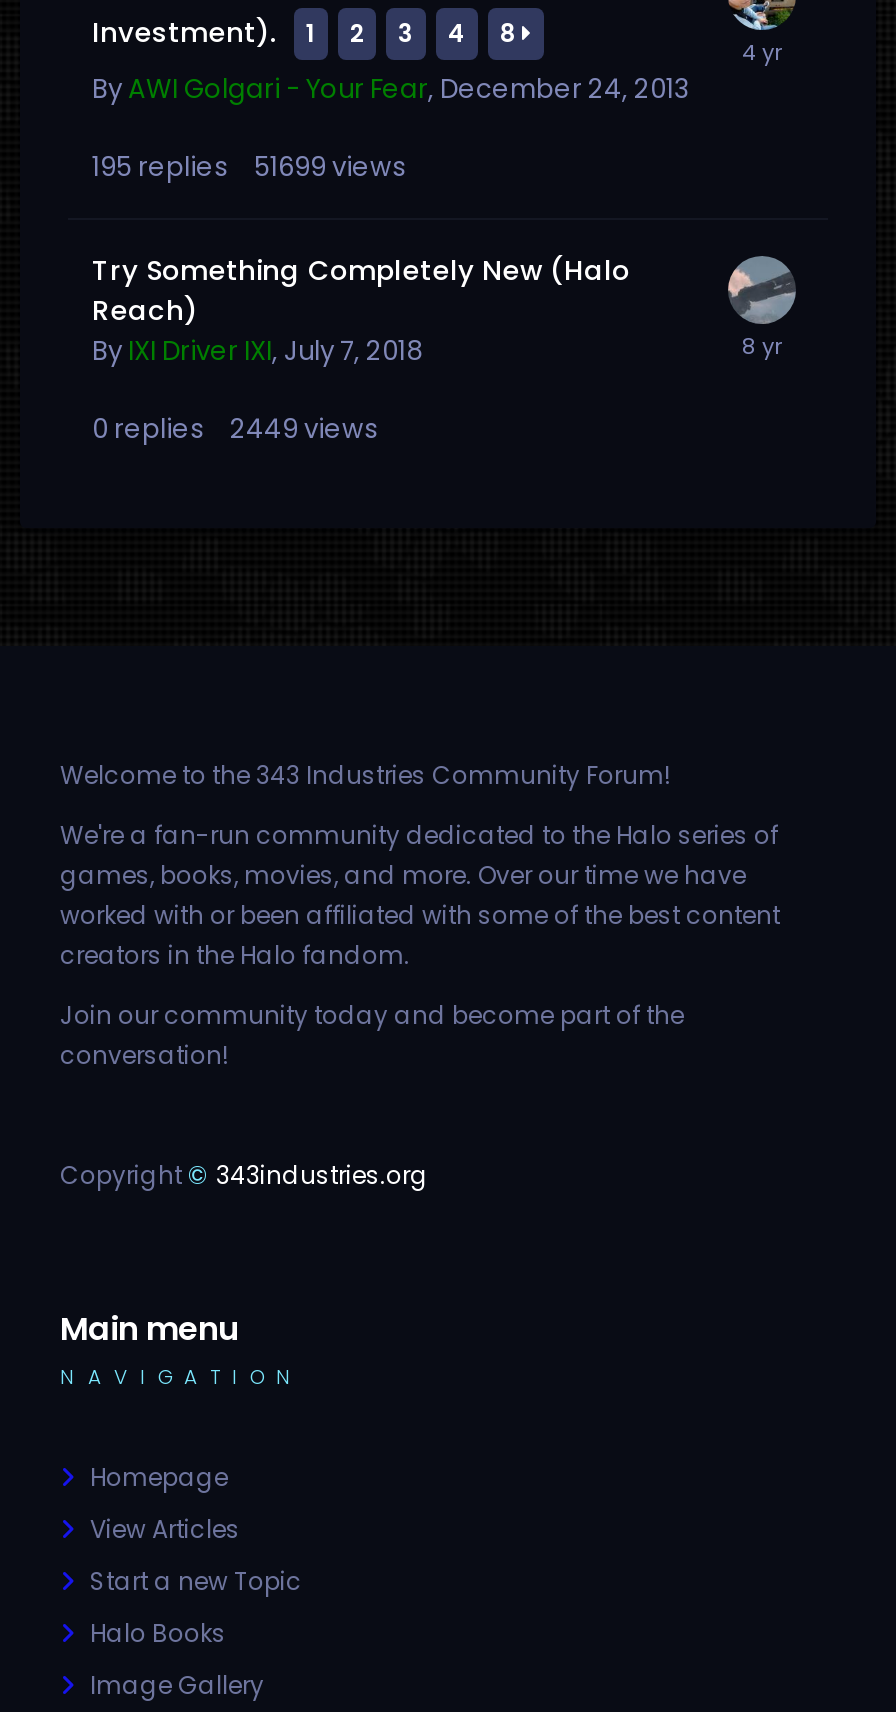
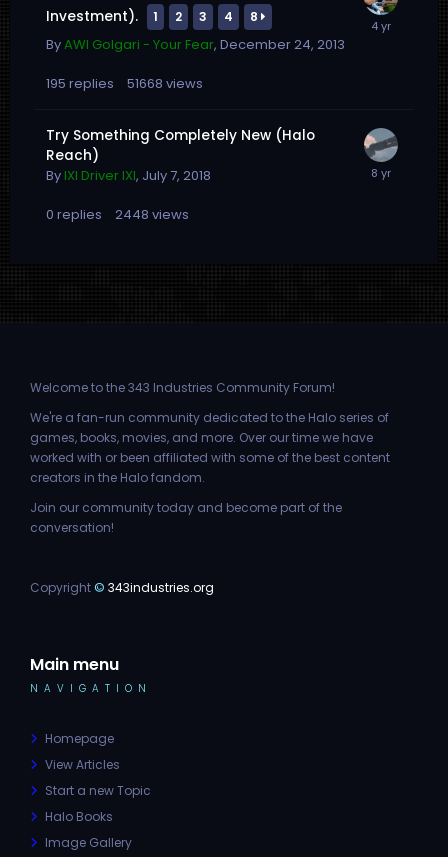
- 195 replies 51699 views
+ 195 replies 51668 views

- 0 replies 2449 views
+ 0 replies 2448 views
